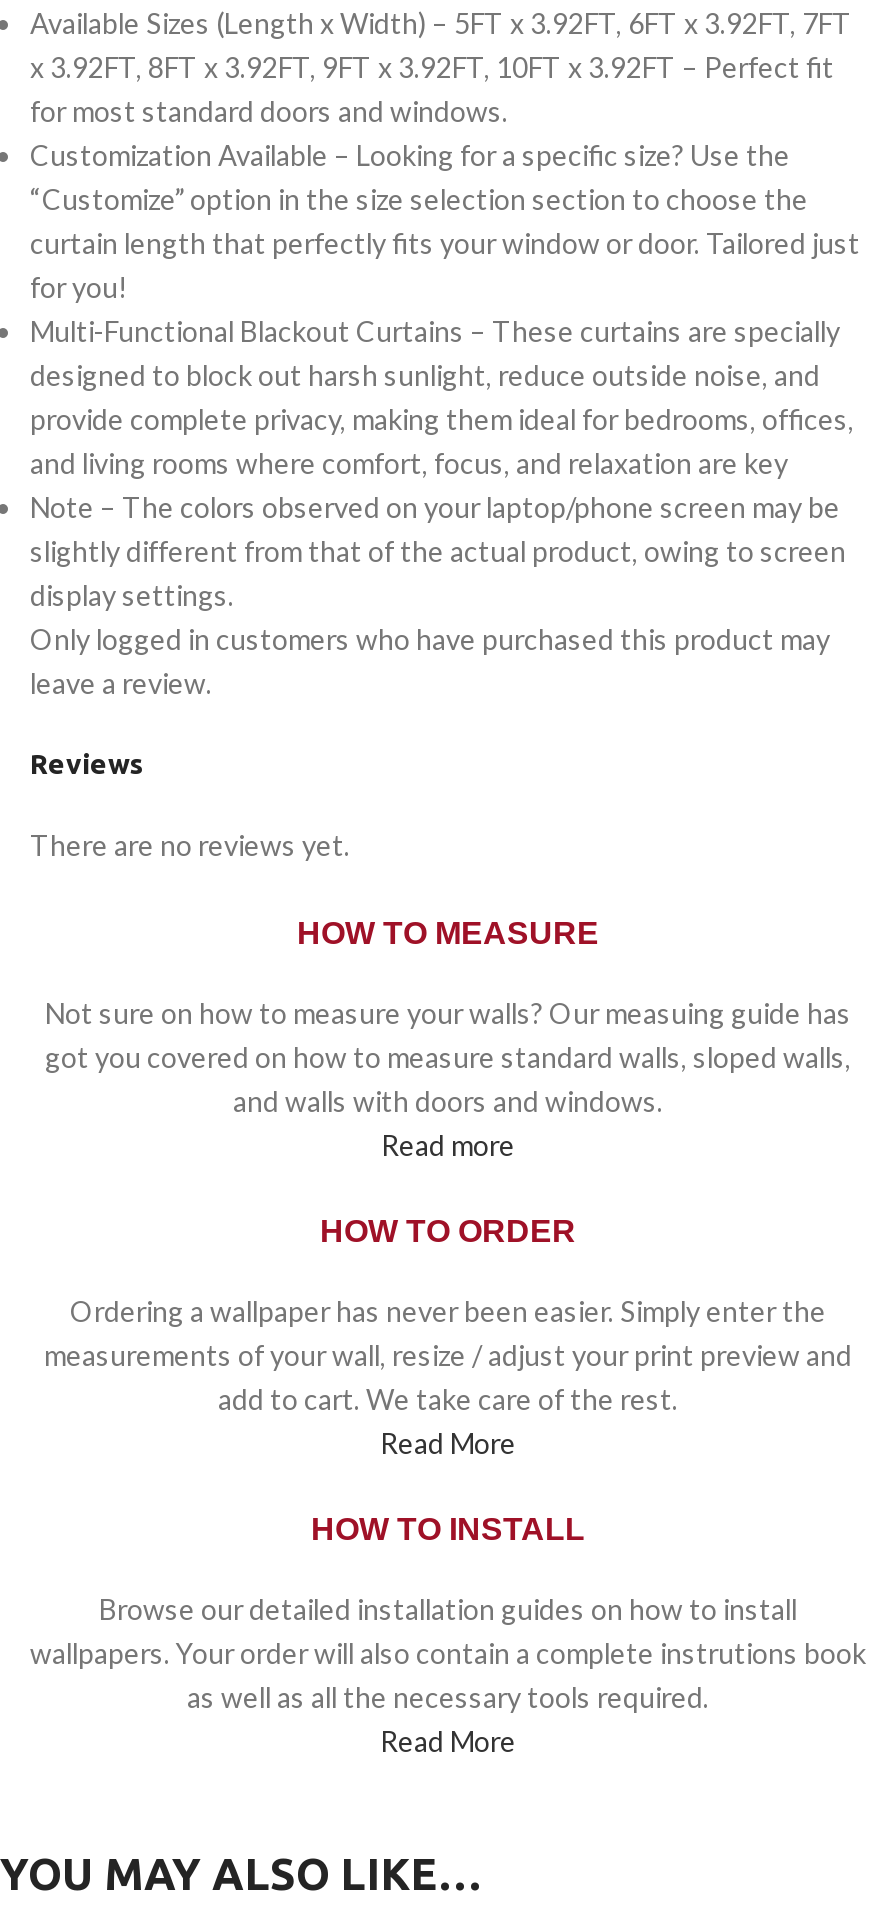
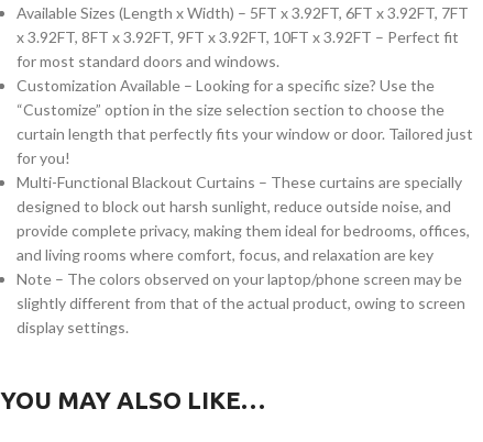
- Only logged in customers who have purchased this product may
- leave a review.

- Reviews
- There are no reviews yet.

- HOW TO MEASURE
- Not sure on how to measure your walls? Our measuing guide has
- got you covered on how to measure standard walls, sloped walls,
- and walls with doors and windows.
- Read more
- HOW TO ORDER
- Ordering a wallpaper has never been easier. Simply enter the
- measurements of your wall, resize / adjust your print preview and
- add to cart. We take care of the rest.
- Read More
- HOW TO INSTALL
- Browse our detailed installation guides on how to install
- wallpapers. Your order will also contain a complete instrutions book
- as well as all the necessary tools required.
- Read More
